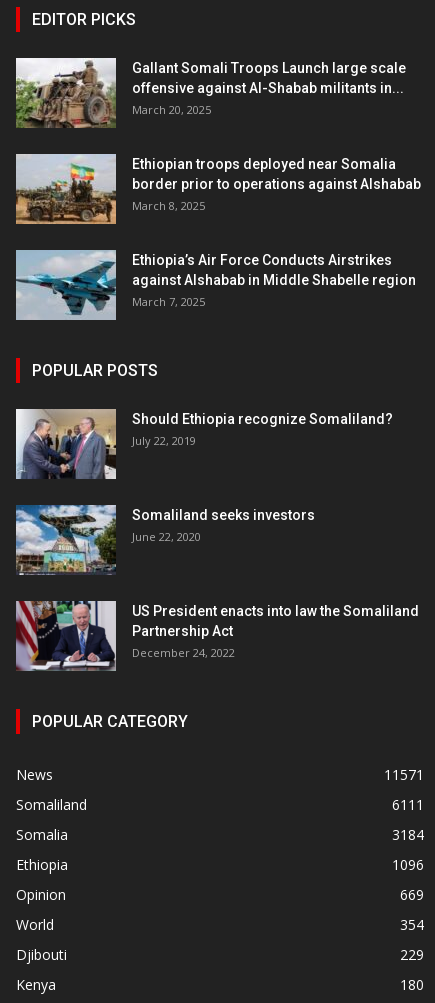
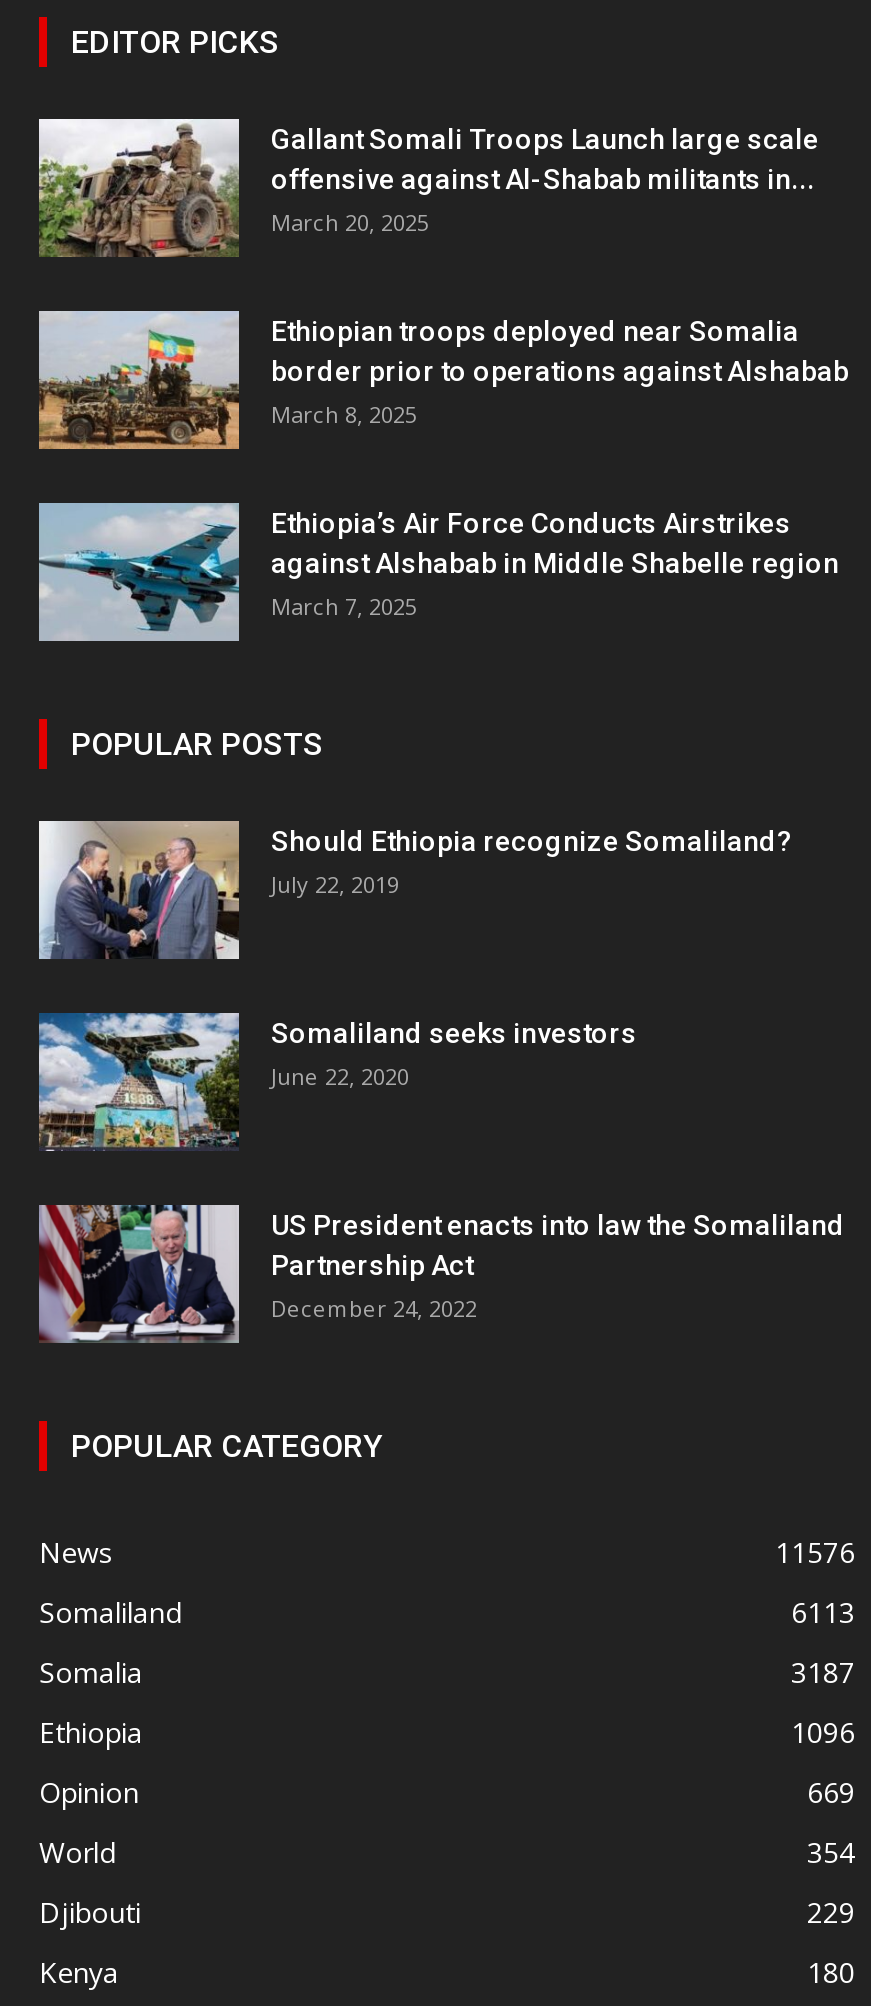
- 11571
+ 11576

- 6111
+ 6113

- 3184
+ 3187
